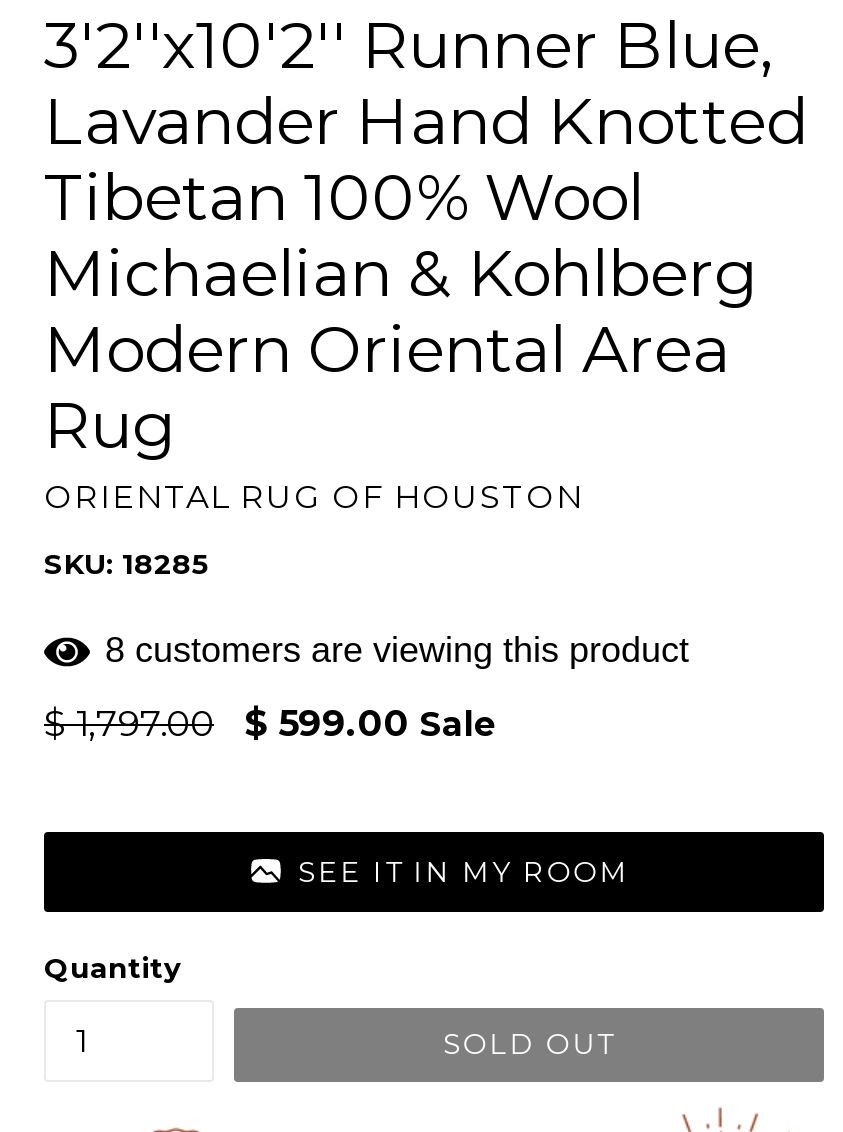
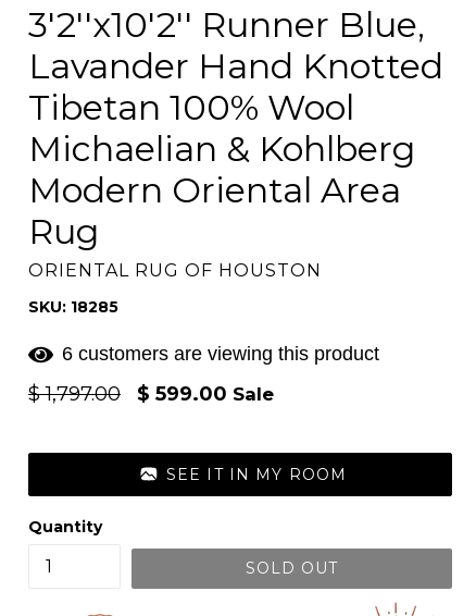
- 8 customers are viewing this product
+ 6 customers are viewing this product
